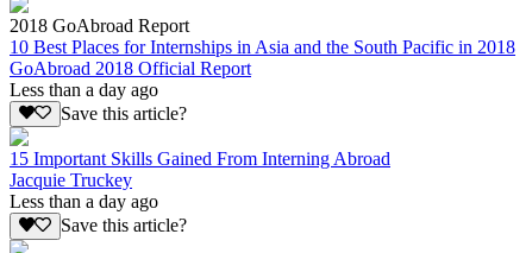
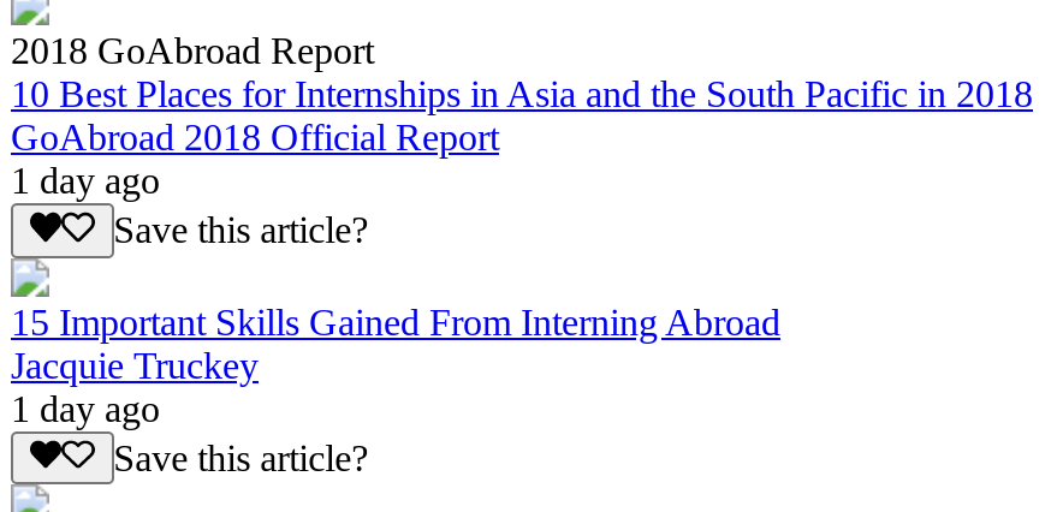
- Less than a day ago
+ 1 day ago

- Less than a day ago
+ 1 day ago
